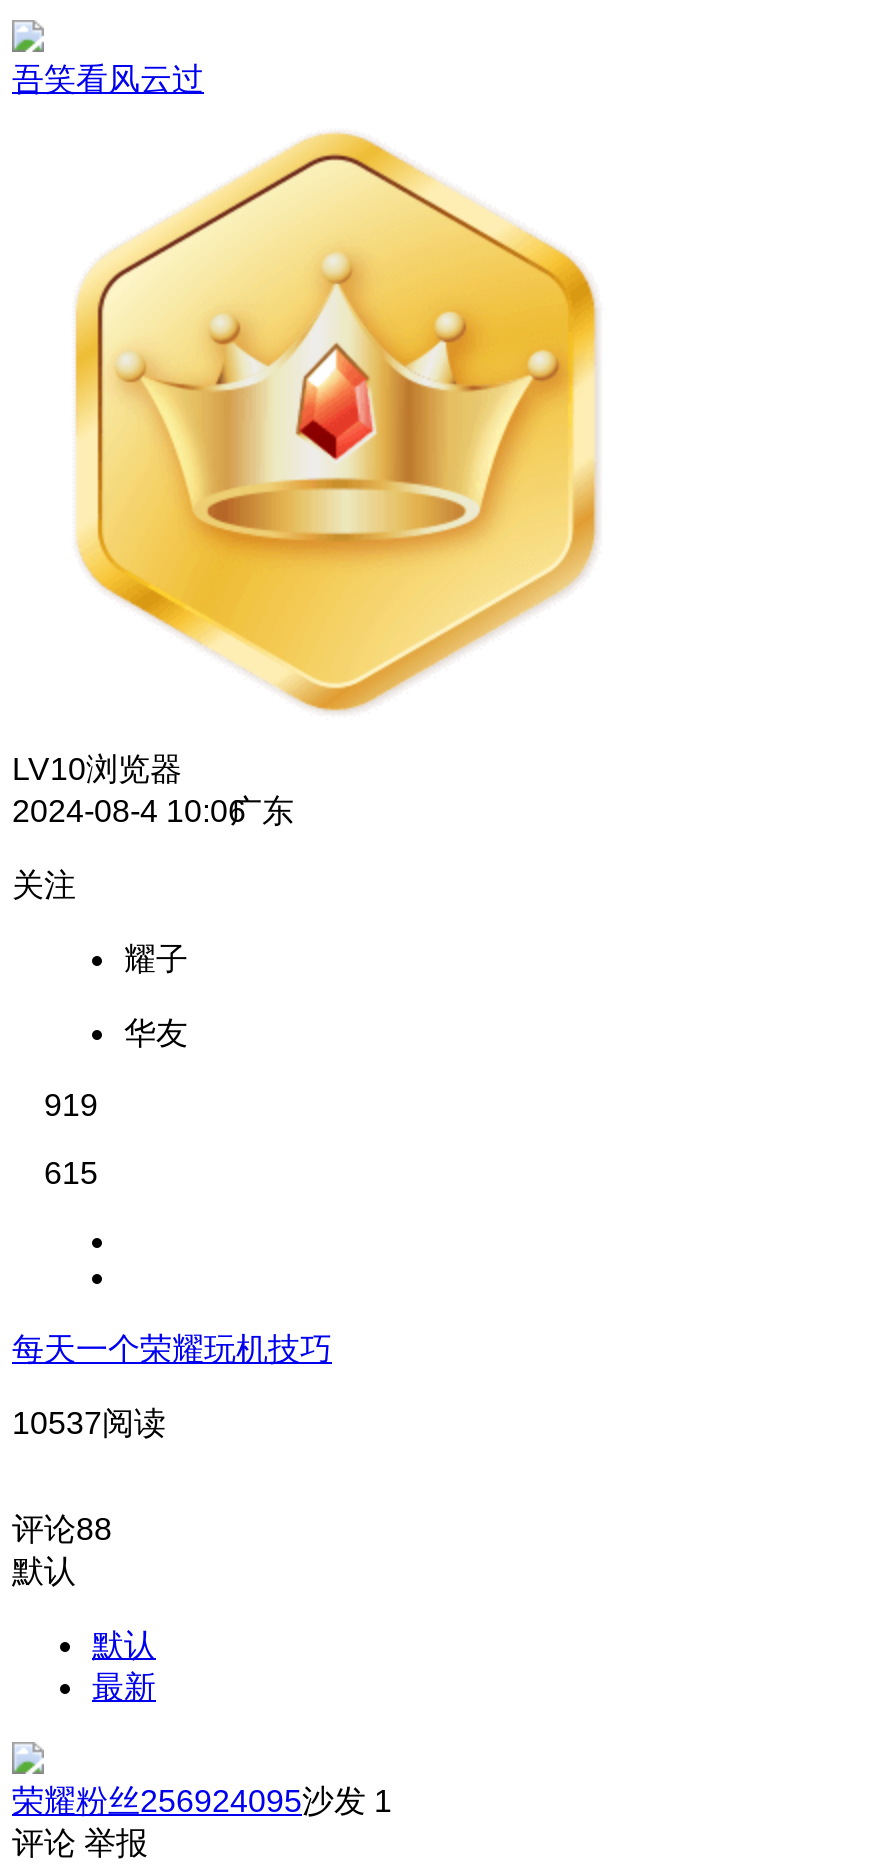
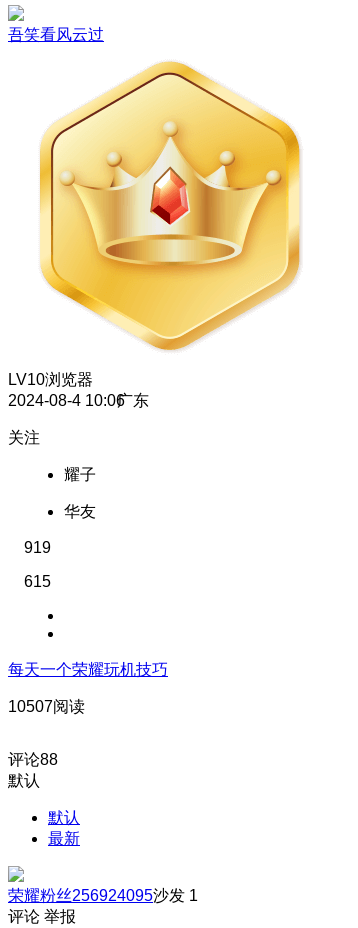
- 10537阅读
+ 10507阅读
